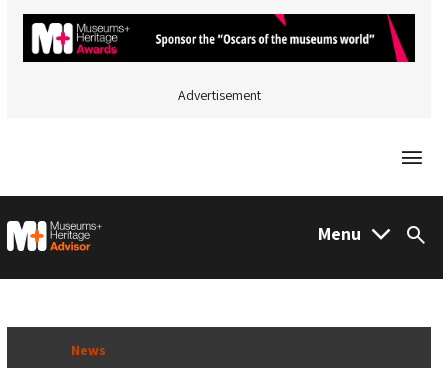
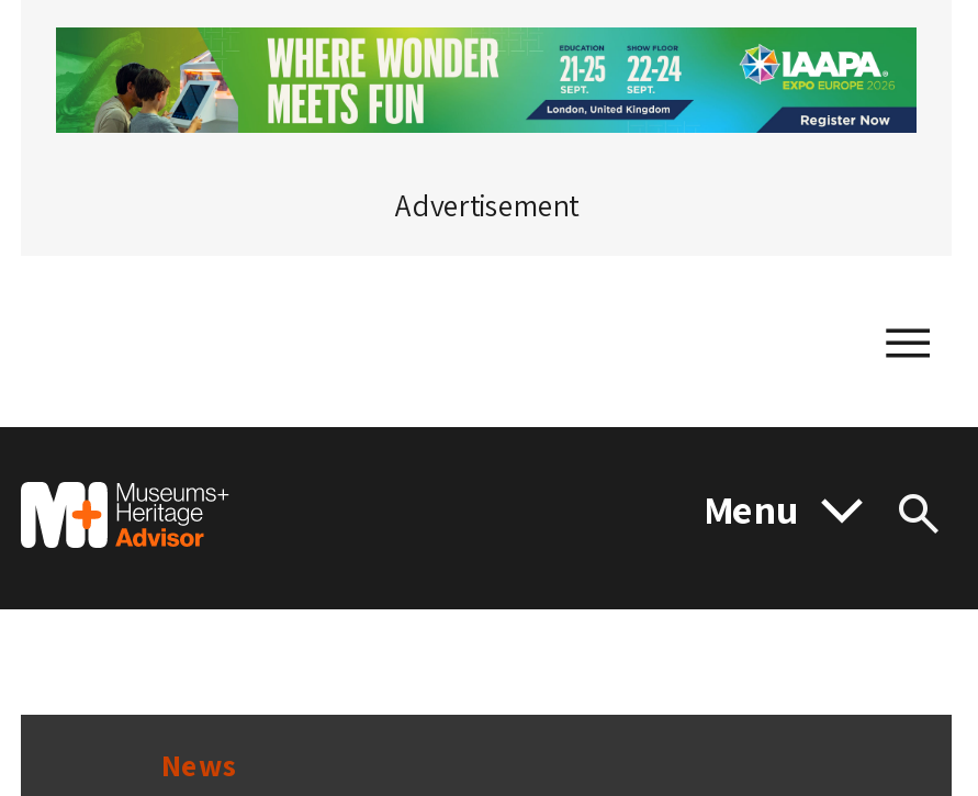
- [image]
+ [image]
